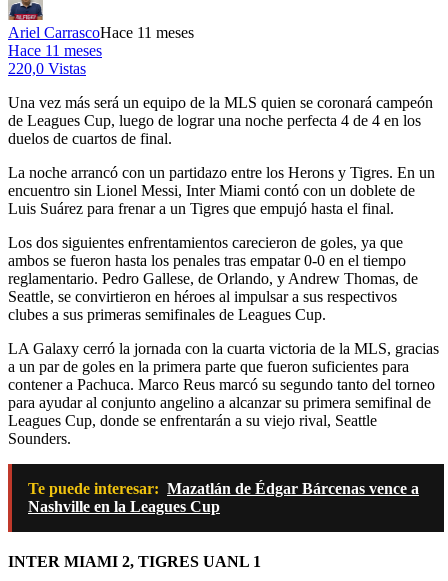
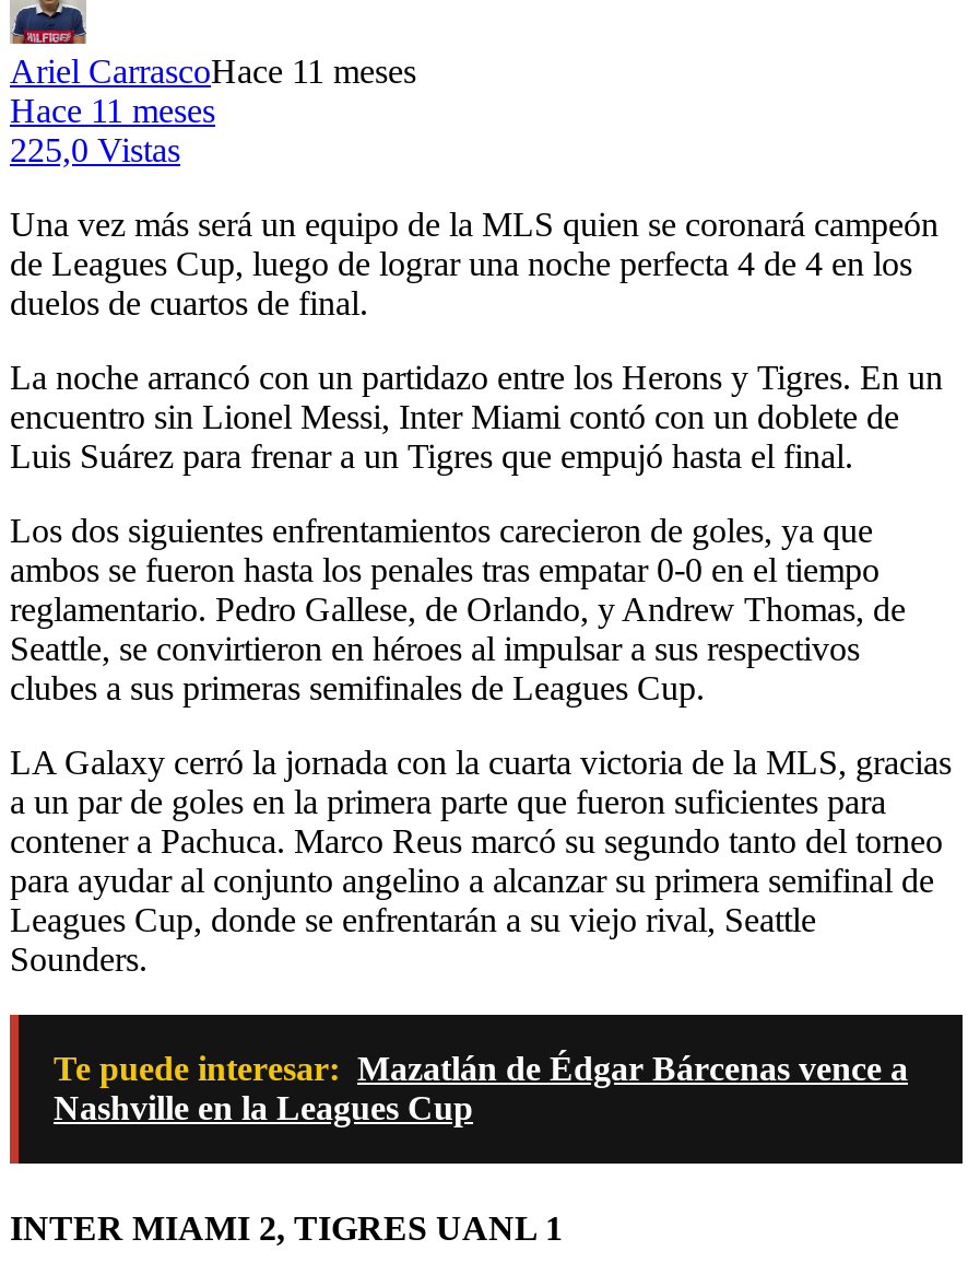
- 220,0 Vistas
+ 225,0 Vistas
